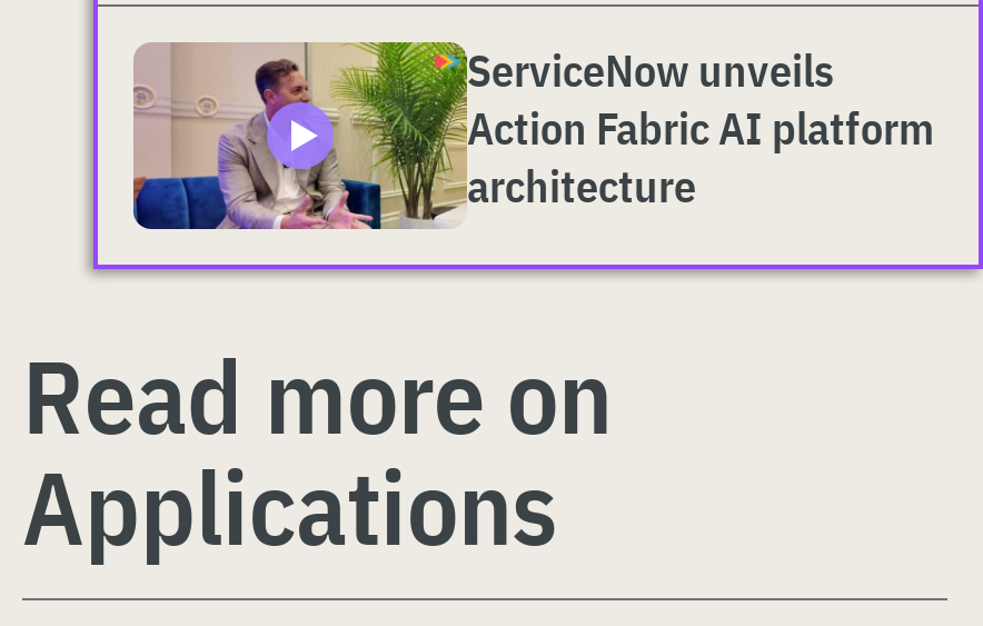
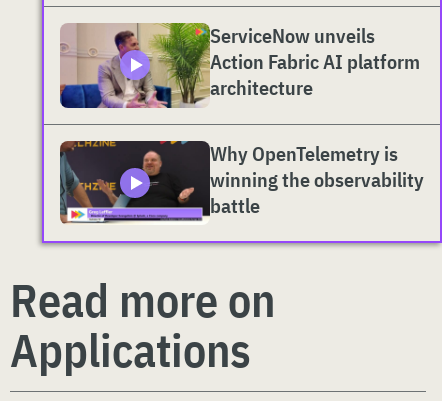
+ [image]
+ Why OpenTelemetry is
+ winning the observability
+ battle
